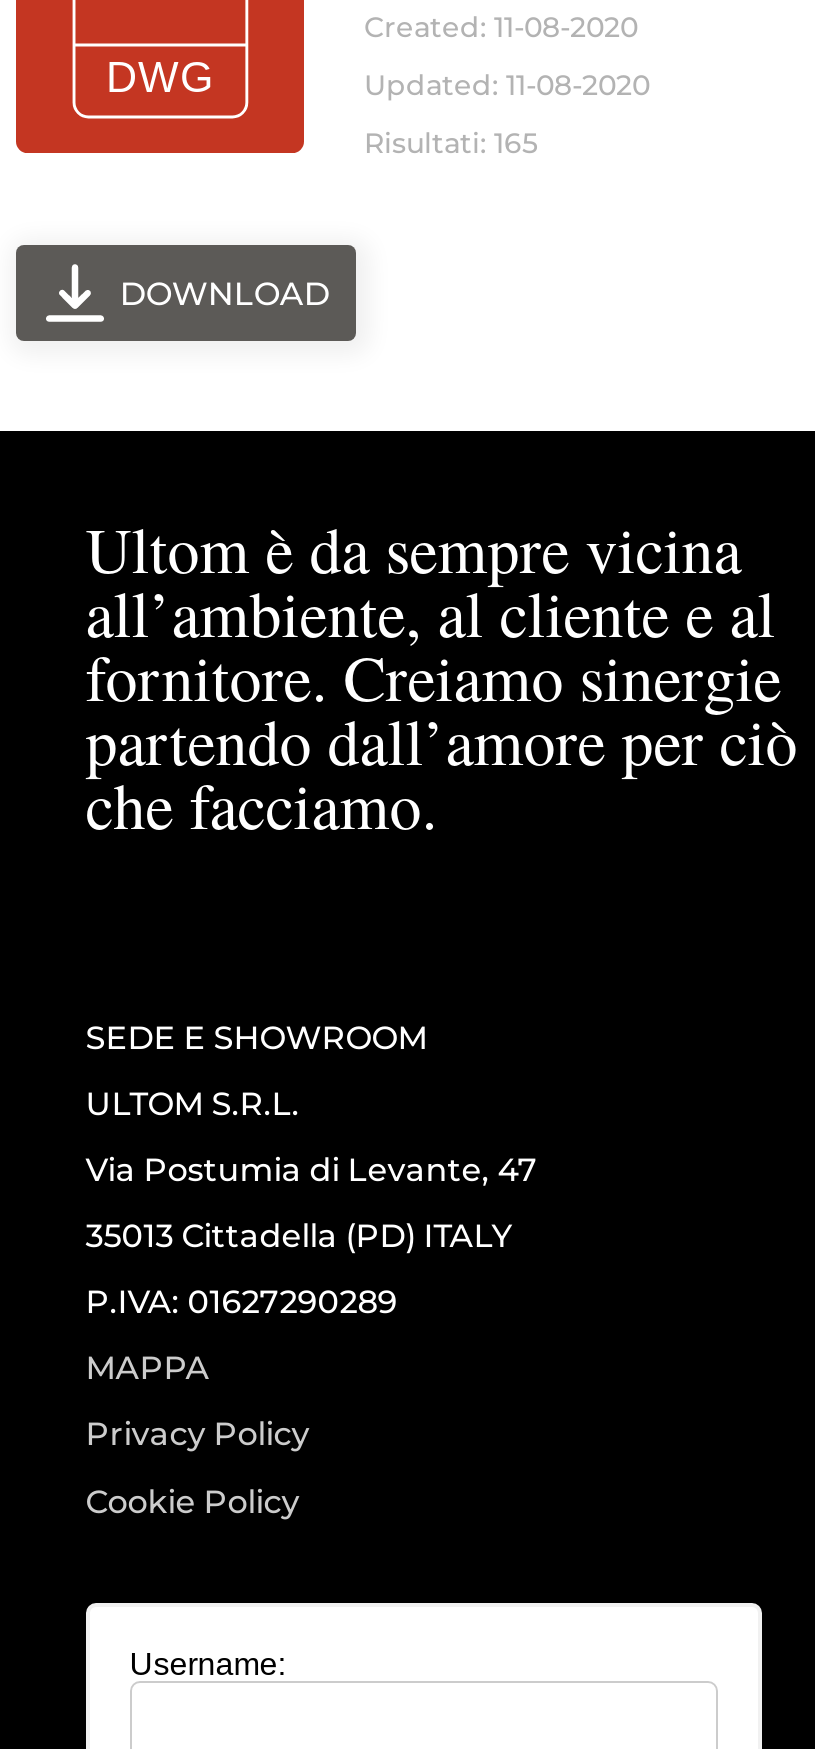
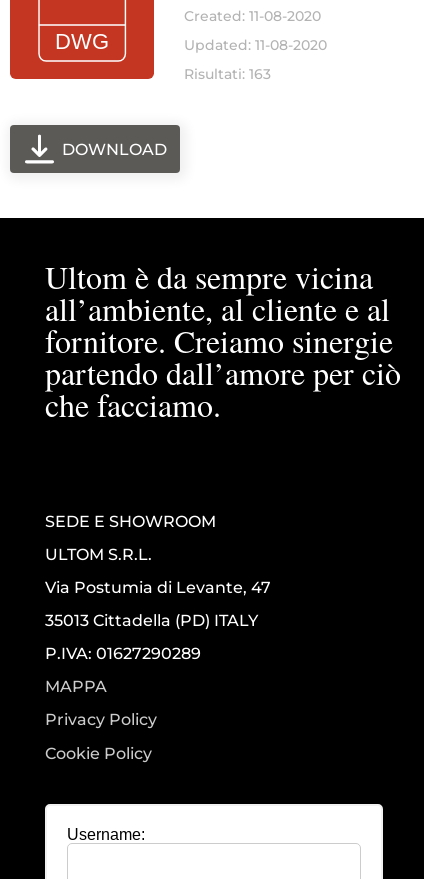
- Risultati: 165
+ Risultati: 163
